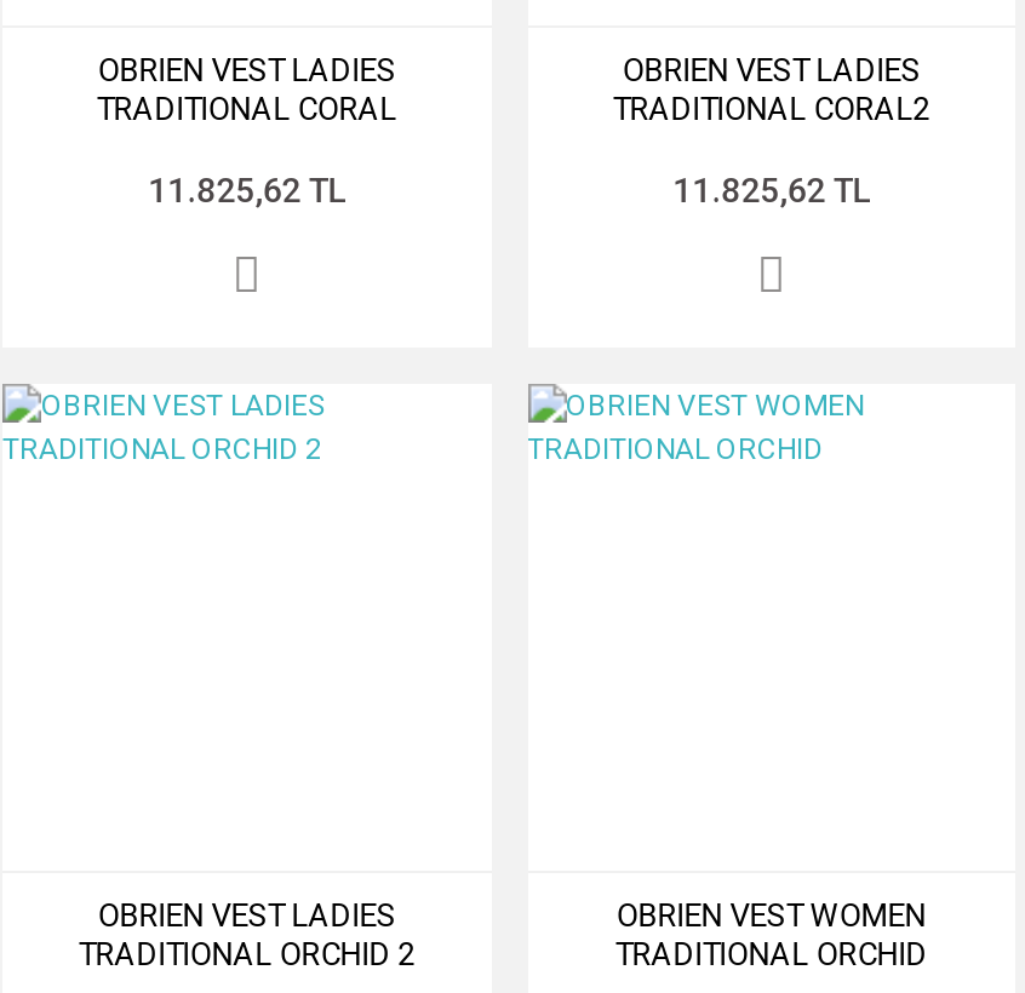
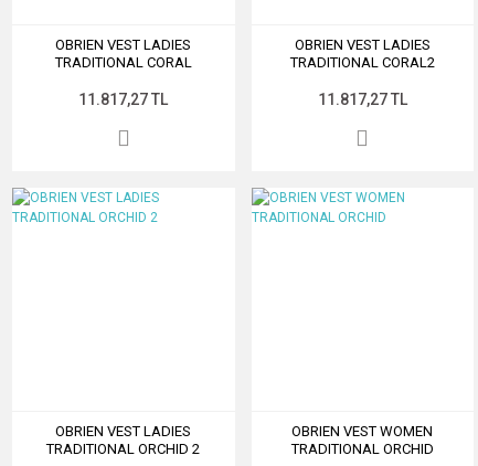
- 11.825,62 TL
+ 11.817,27 TL

- 11.825,62 TL
+ 11.817,27 TL
